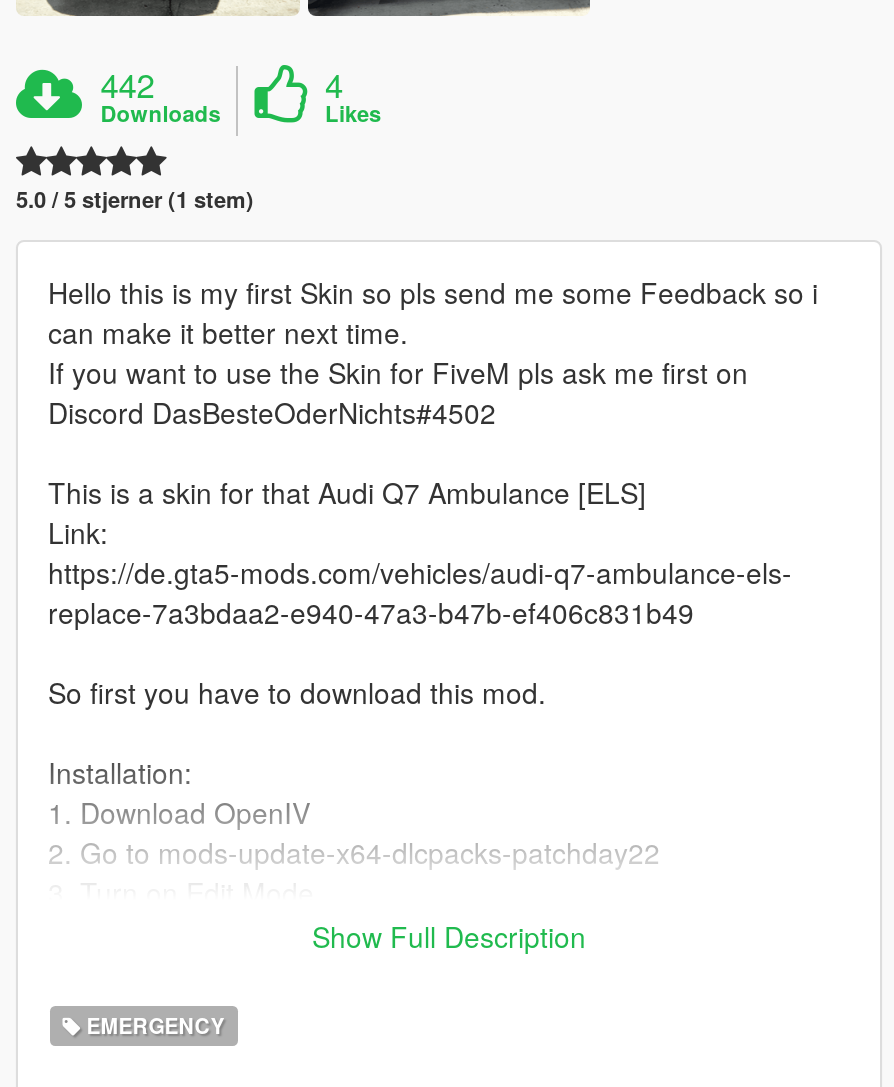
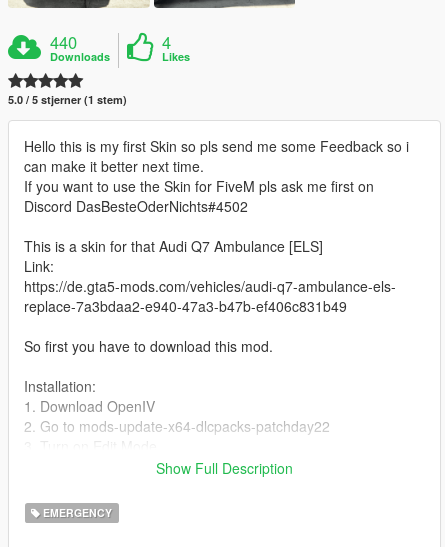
- 442
+ 440
